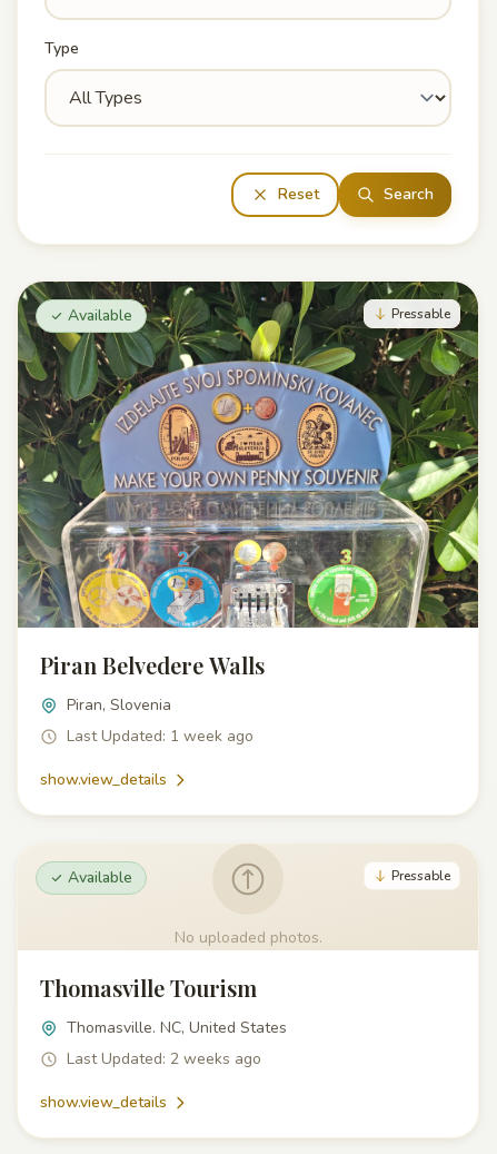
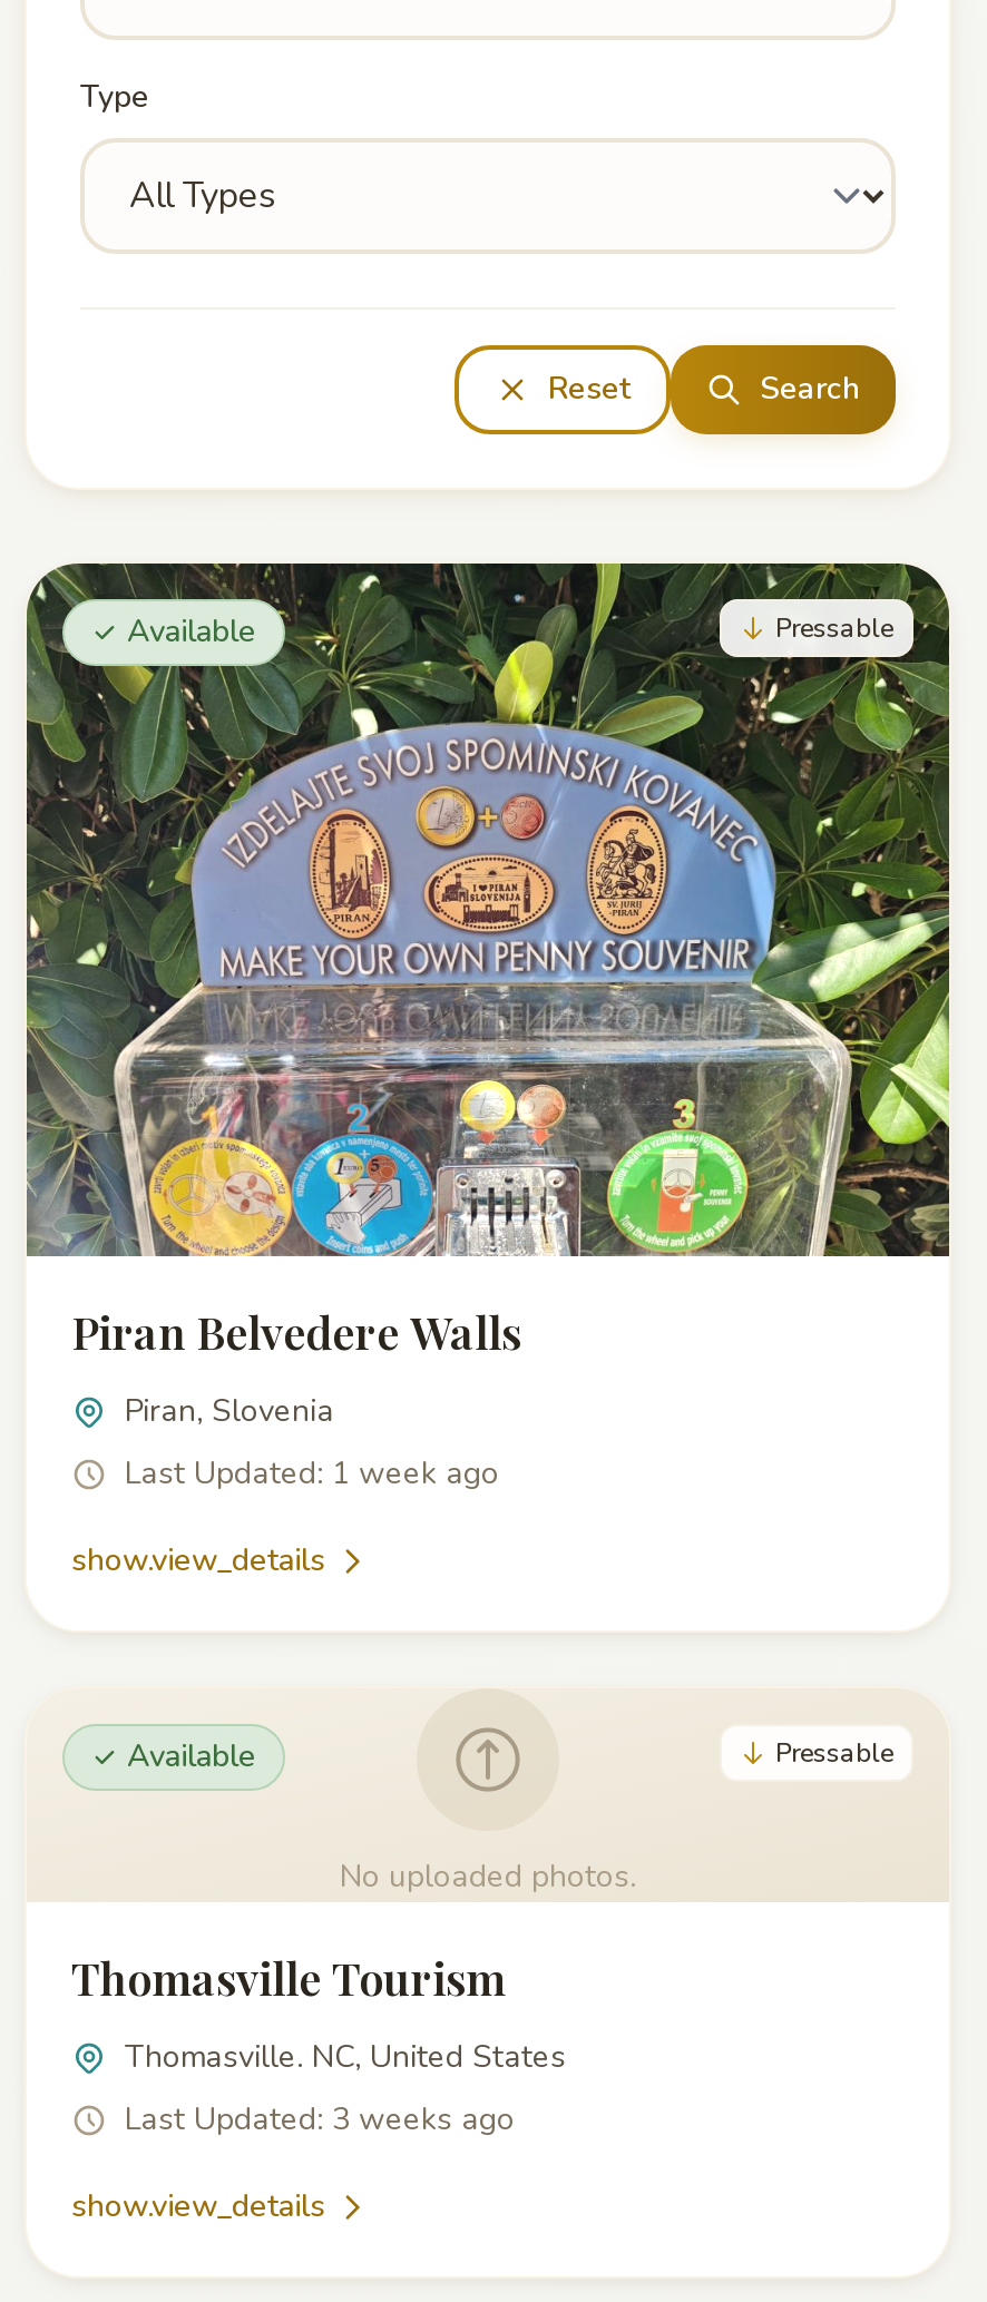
- Last Updated: 2 weeks ago
+ Last Updated: 3 weeks ago
